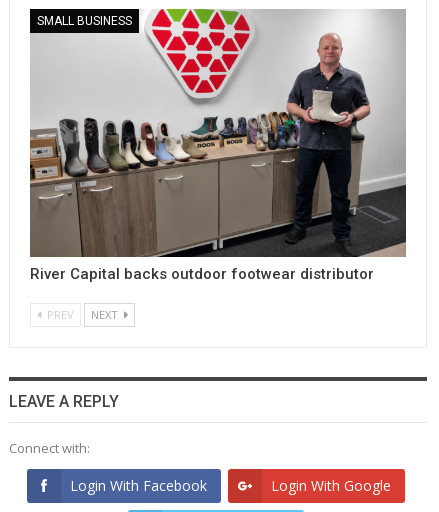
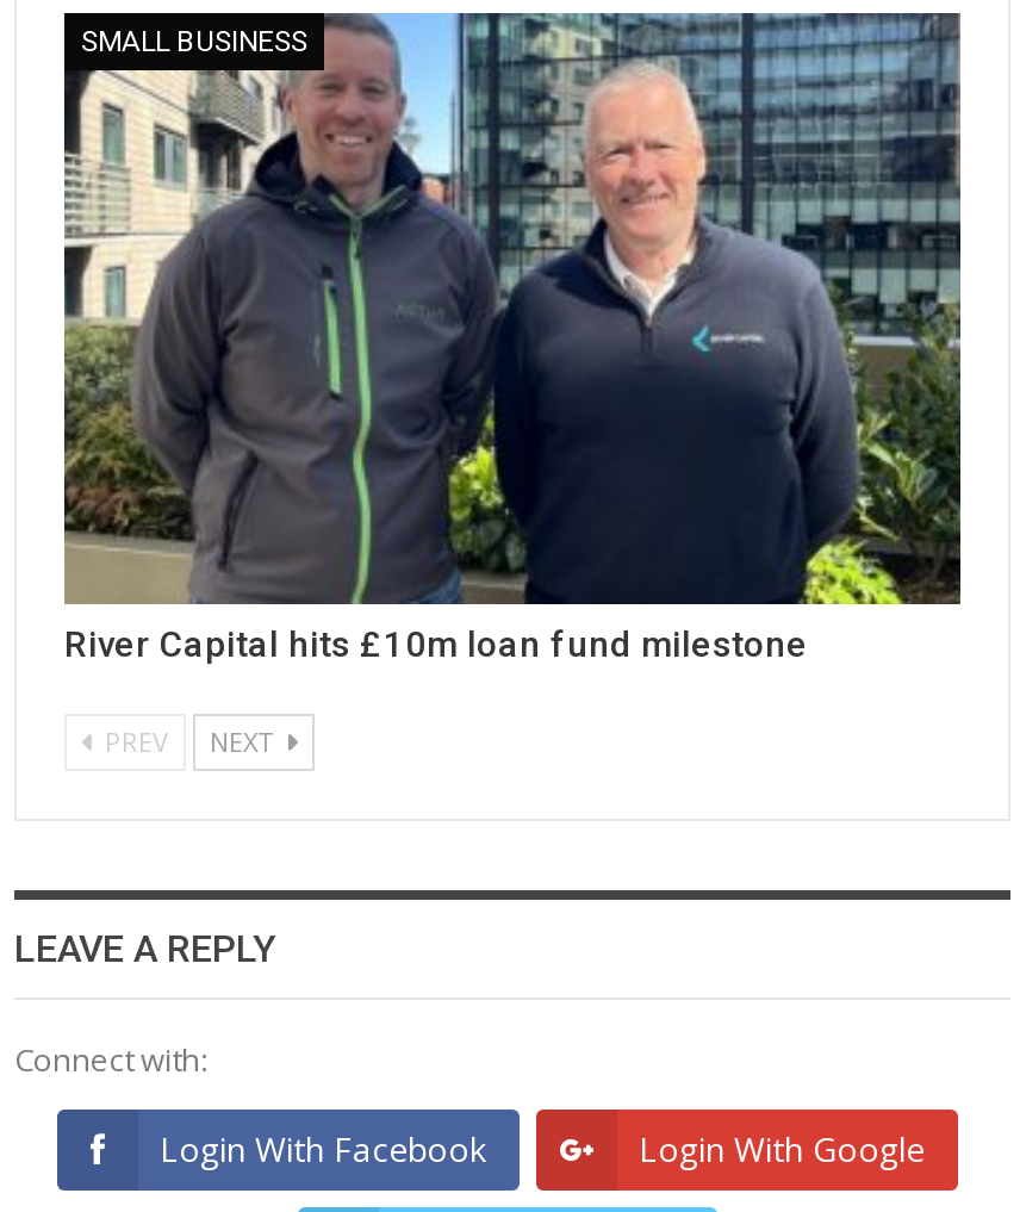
- [image]
- River Capital backs outdoor footwear distributor
+ [image]
+ River Capital hits £10m loan fund milestone
